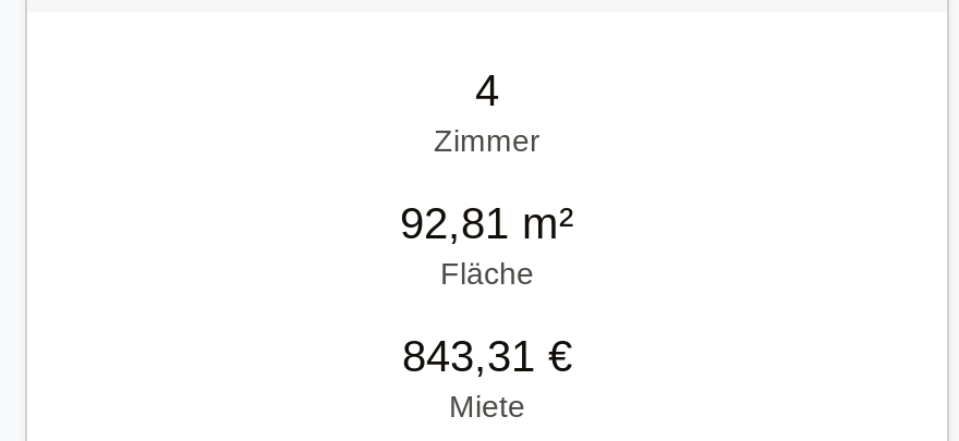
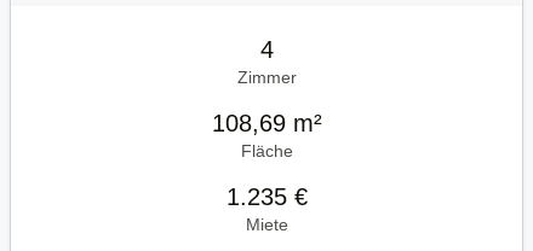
- 92,81 m²
+ 108,69 m²

- 843,31 €
+ 1.235 €
